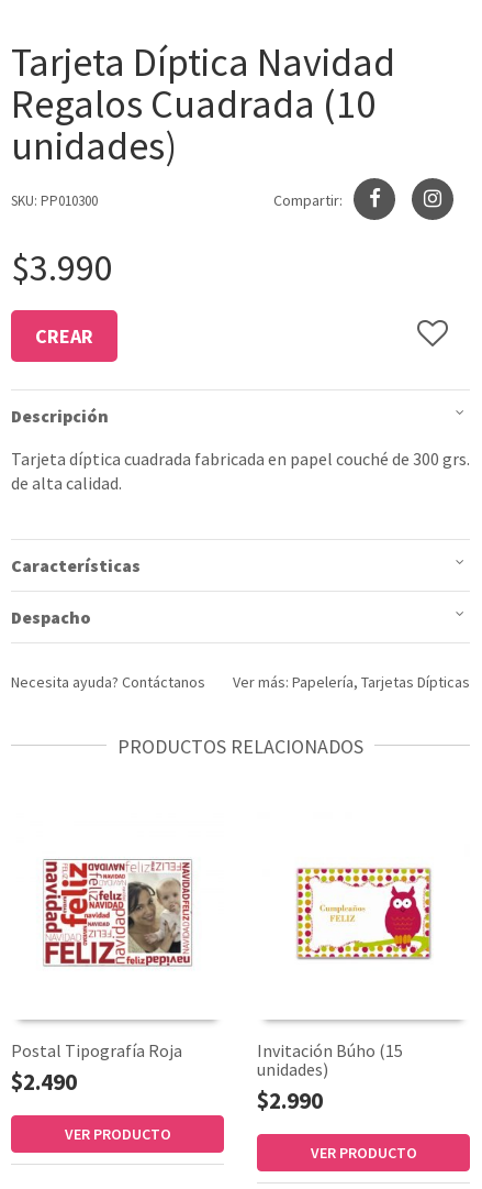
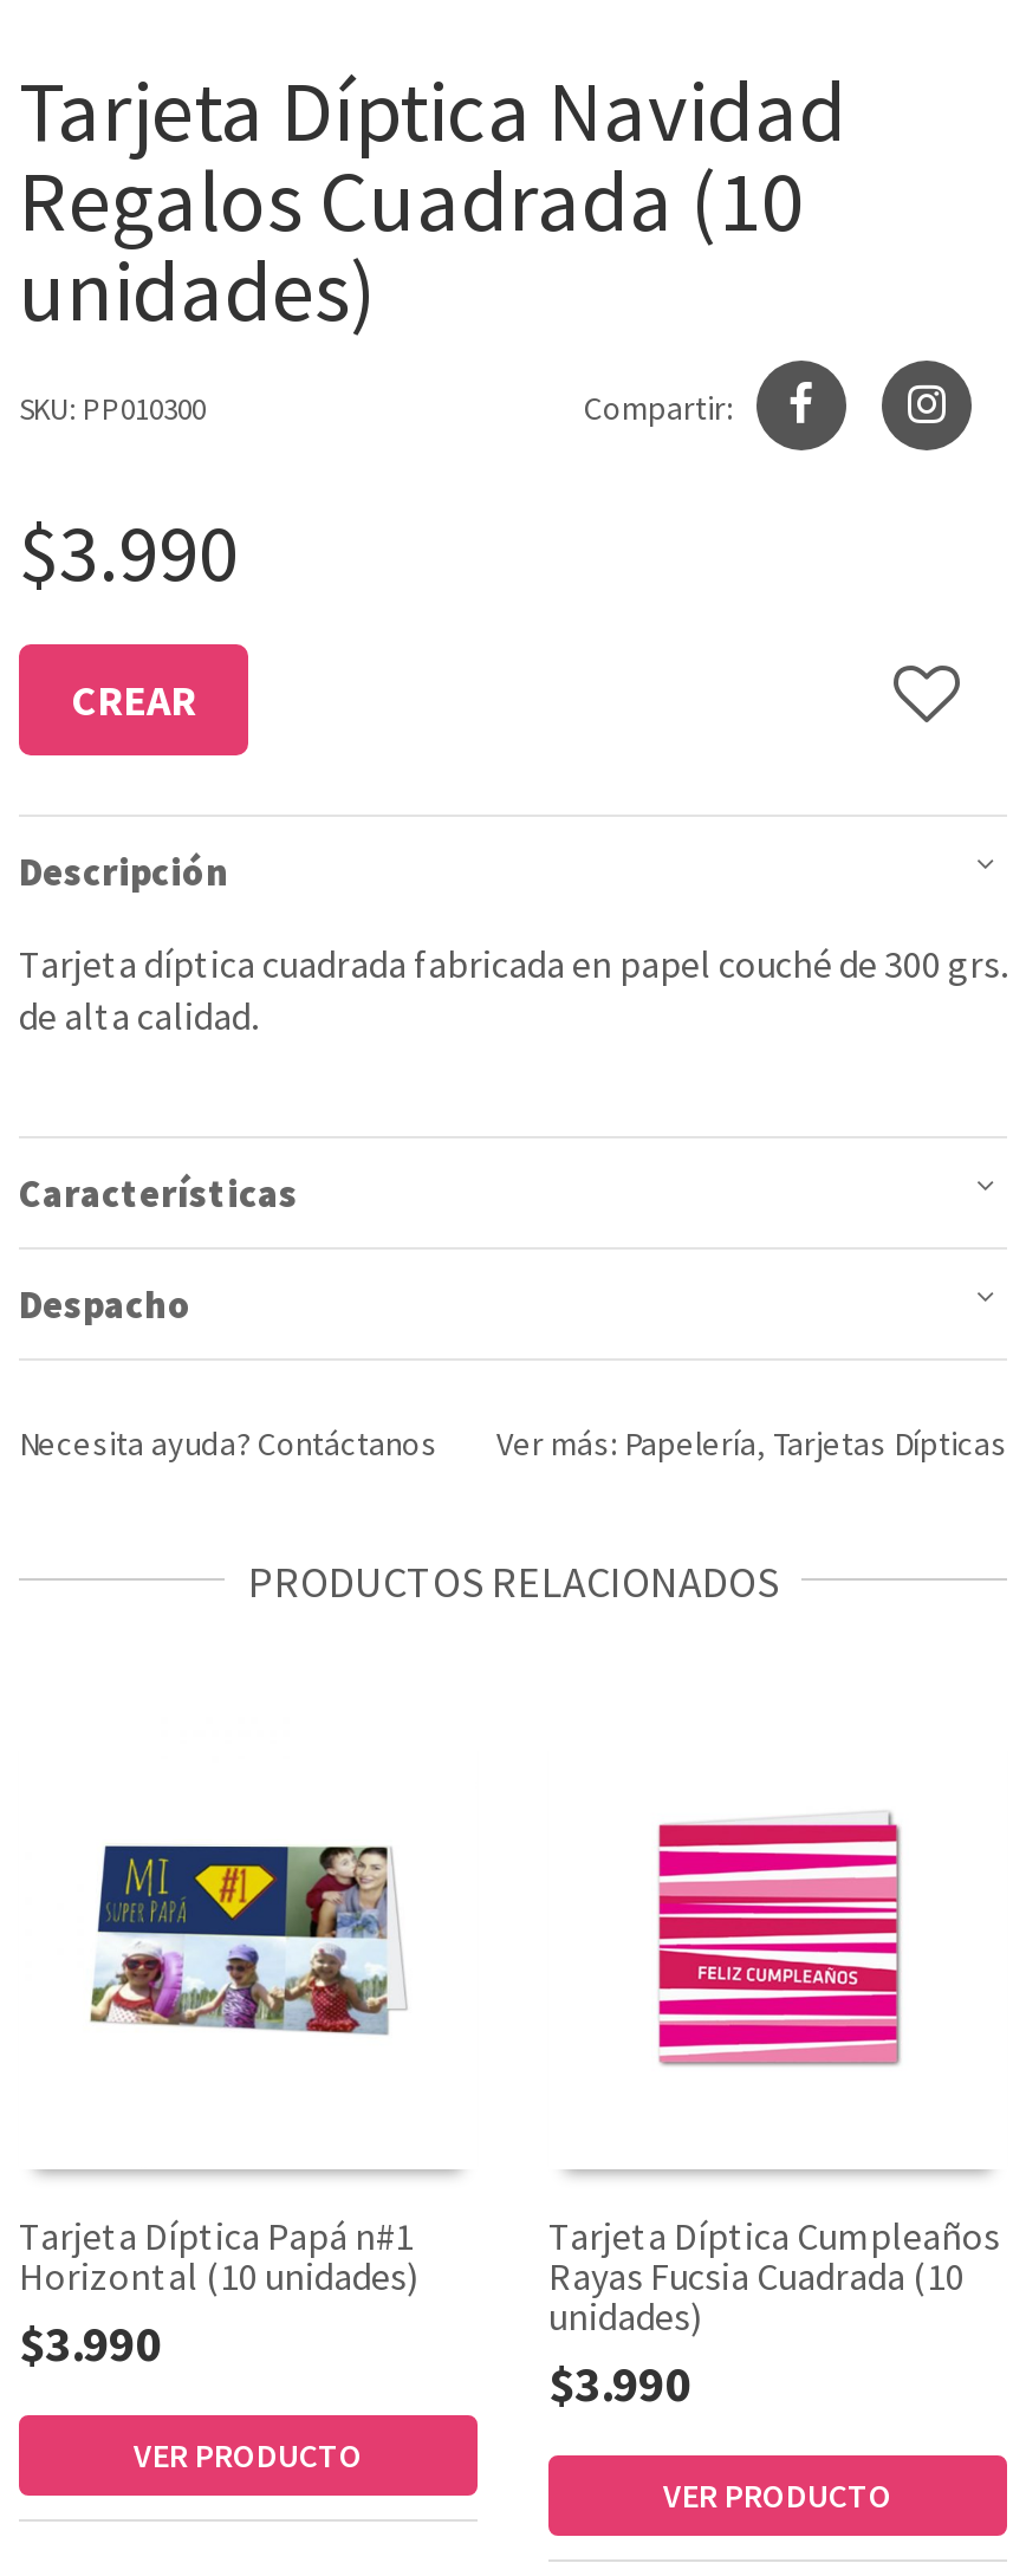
- [image]
+ [image]

- [image]
+ [image]

- Postal Tipografía Roja
- $2.490
+ Tarjeta Díptica Papá n#1
+ Horizontal (10 unidades)
+ $3.990

- Invitación Búho (15
+ Tarjeta Díptica Cumpleaños
+ Rayas Fucsia Cuadrada (10

- $2.990
+ $3.990
